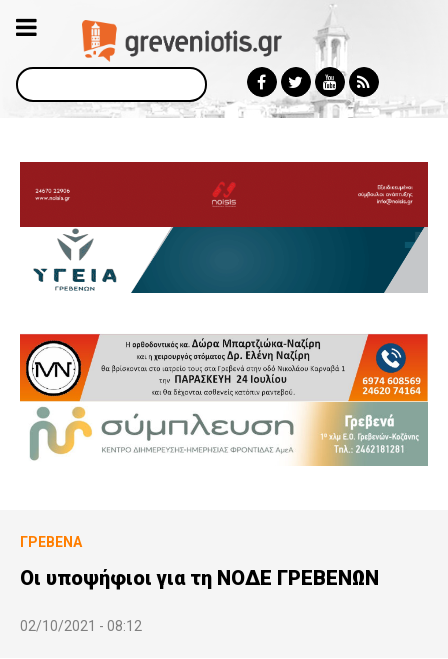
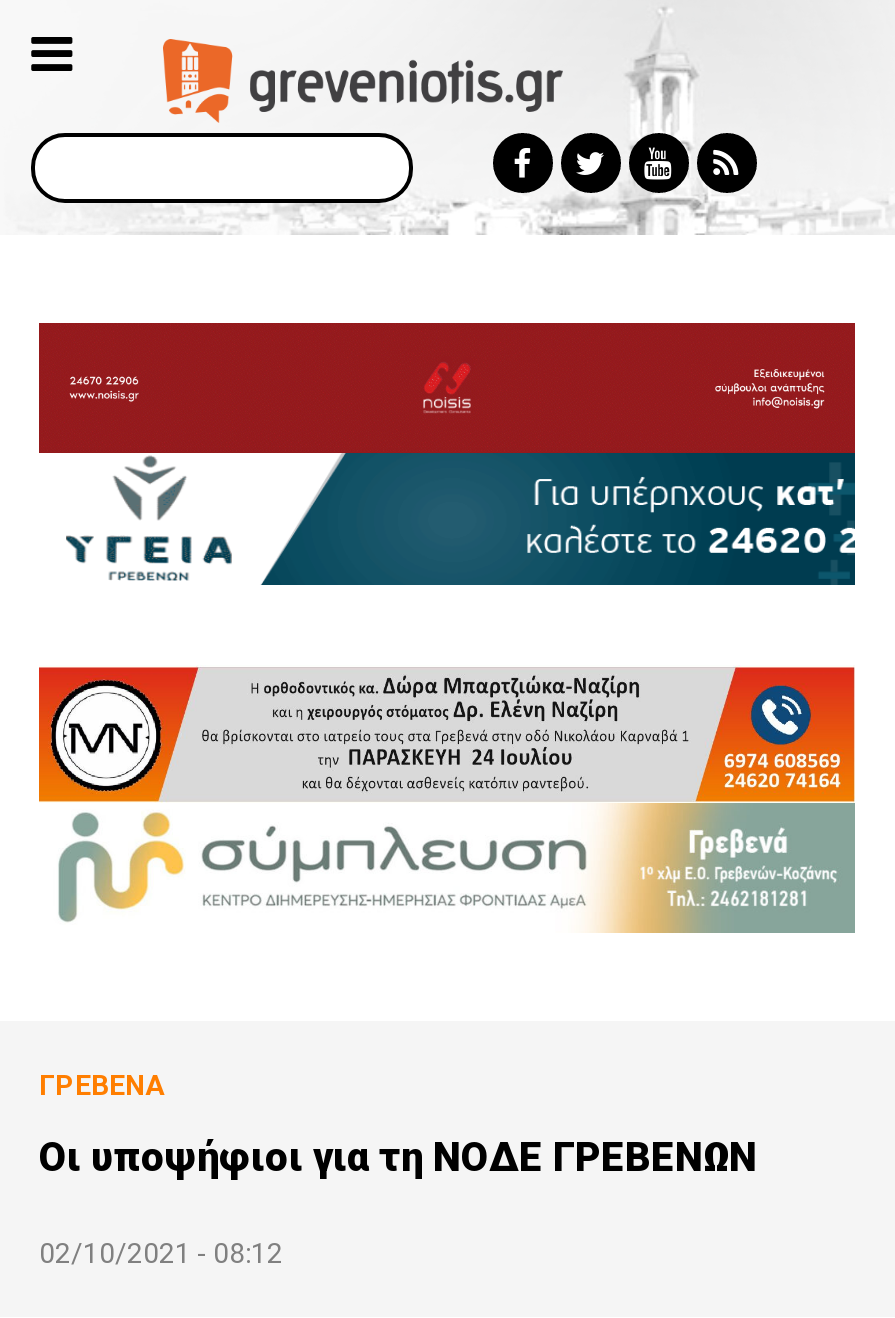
- [image]
+ [image]
